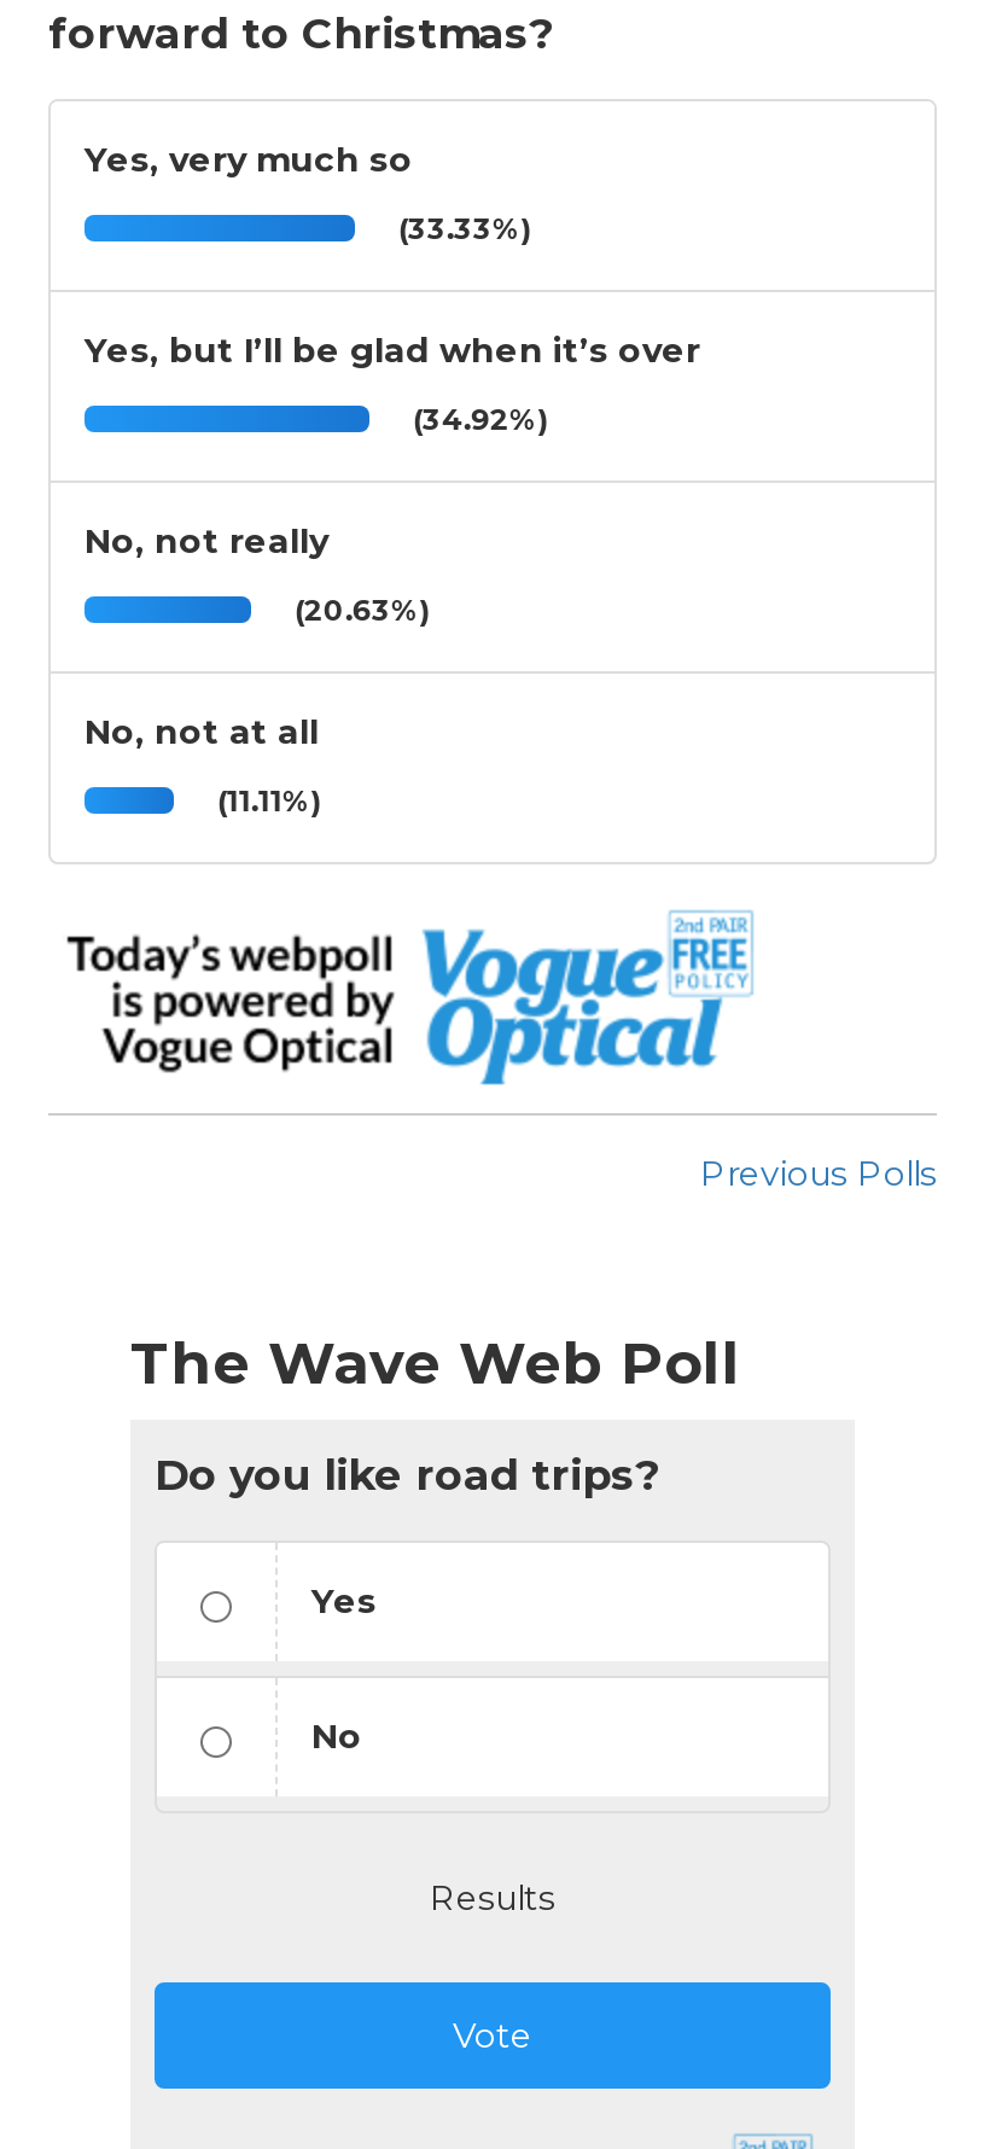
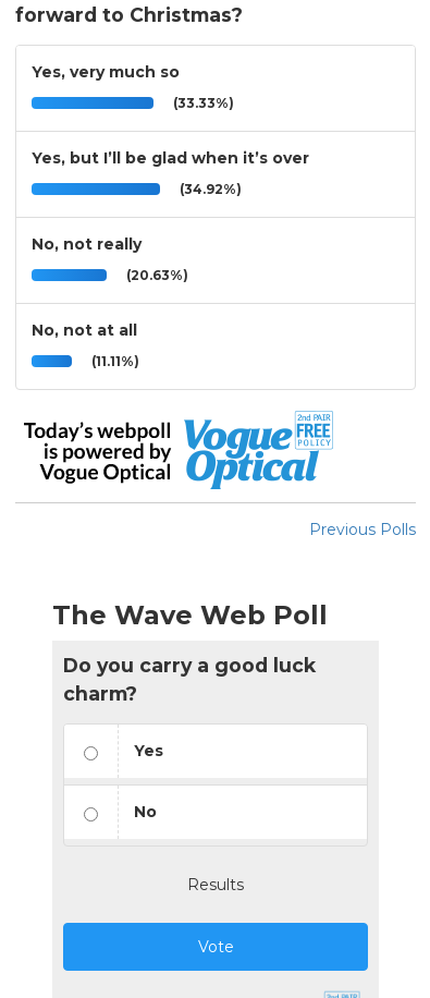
- Do you like road trips?
+ Do you carry a good luck
+ charm?
